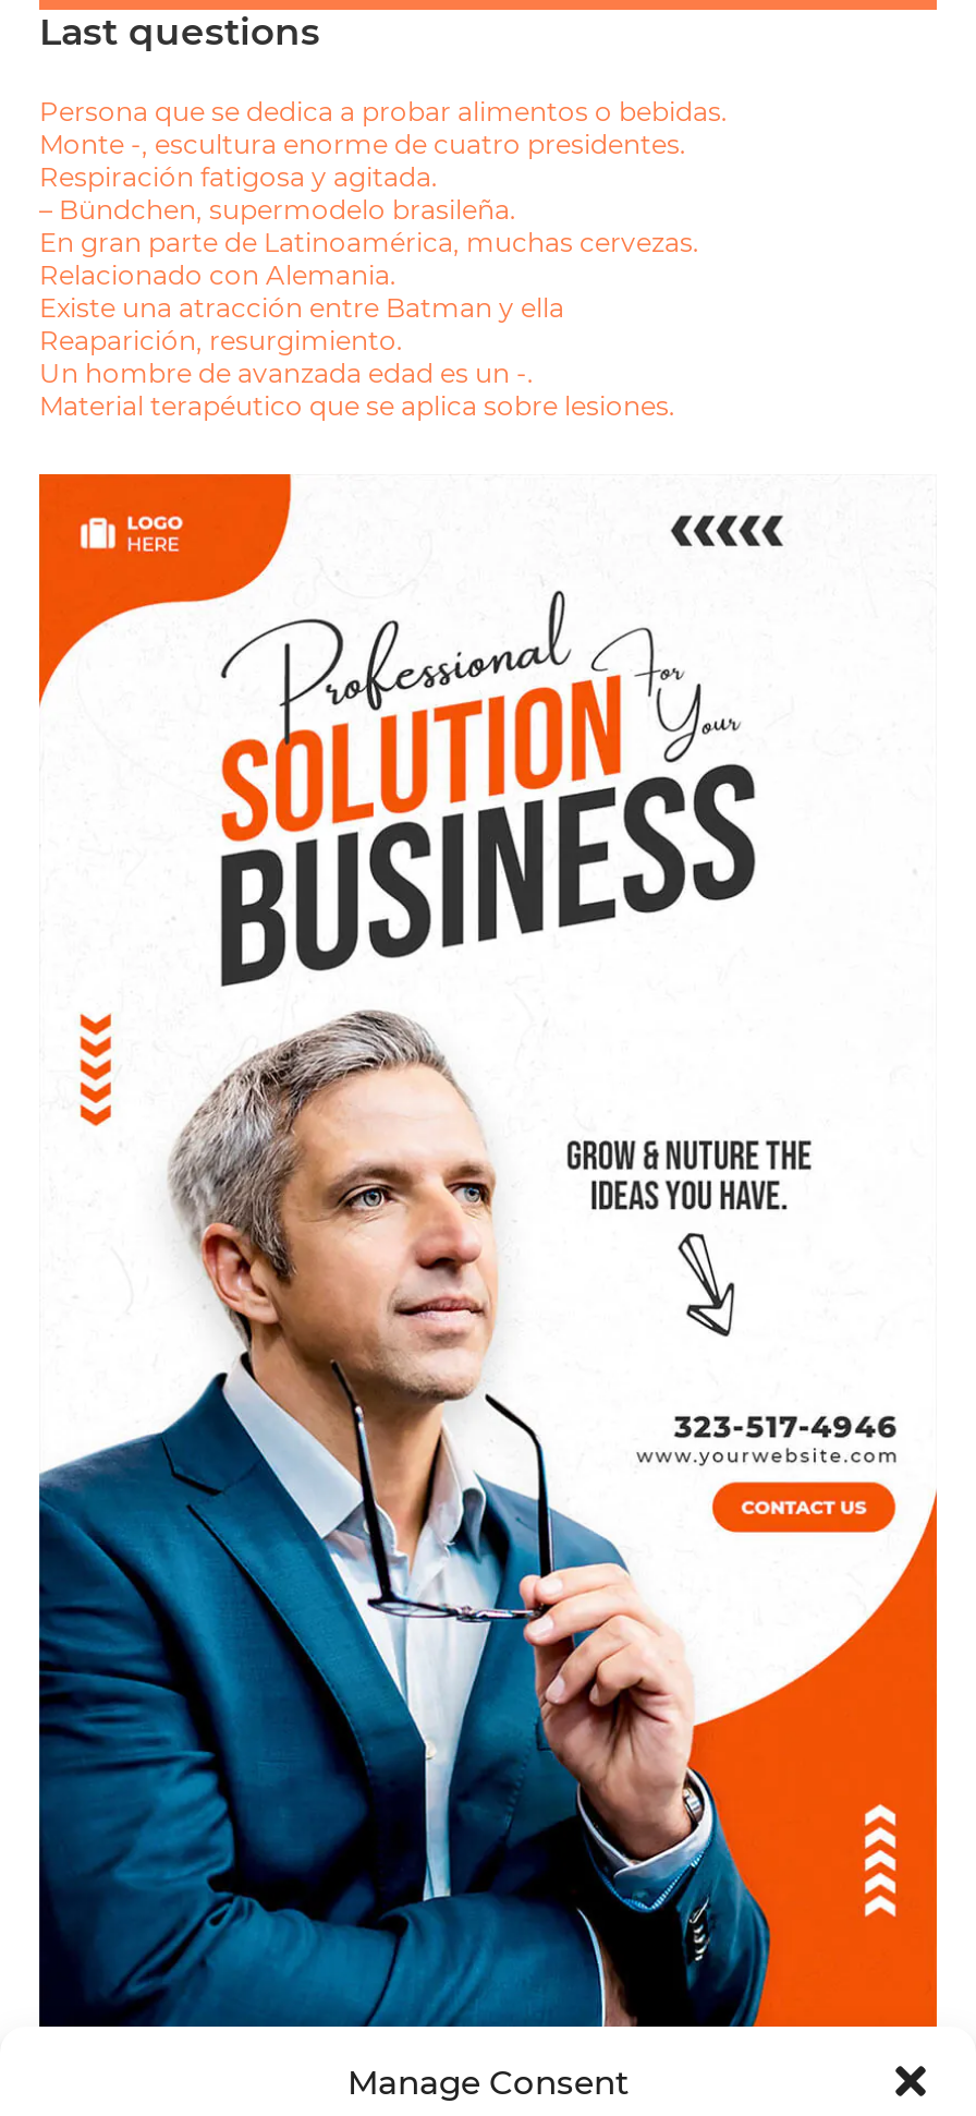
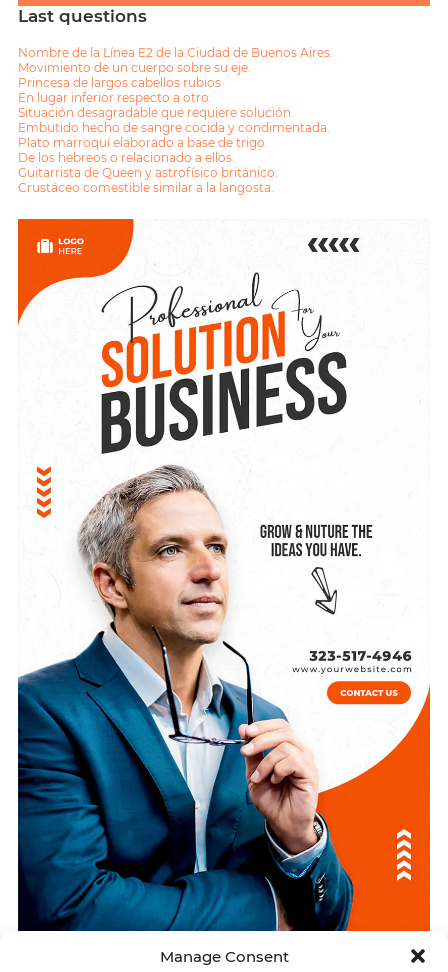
- Persona que se dedica a probar alimentos o bebidas.
- Monte -, escultura enorme de cuatro presidentes.
- Respiración fatigosa y agitada.
- – Bündchen, supermodelo brasileña.
- En gran parte de Latinoamérica, muchas cervezas.
- Relacionado con Alemania.
- Existe una atracción entre Batman y ella
- Reaparición, resurgimiento.
- Un hombre de avanzada edad es un -.
- Material terapéutico que se aplica sobre lesiones.
+ Nombre de la Línea E2 de la Ciudad de Buenos Aires.
+ Movimiento de un cuerpo sobre su eje.
+ Princesa de largos cabellos rubios
+ En lugar inferior respecto a otro.
+ Situación desagradable que requiere solución.
+ Embutido hecho de sangre cocida y condimentada.
+ Plato marroquí elaborado a base de trigo.
+ De los hebreos o relacionado a ellos.
+ Guitarrista de Queen y astrofísico británico.
+ Crustáceo comestible similar a la langosta.
